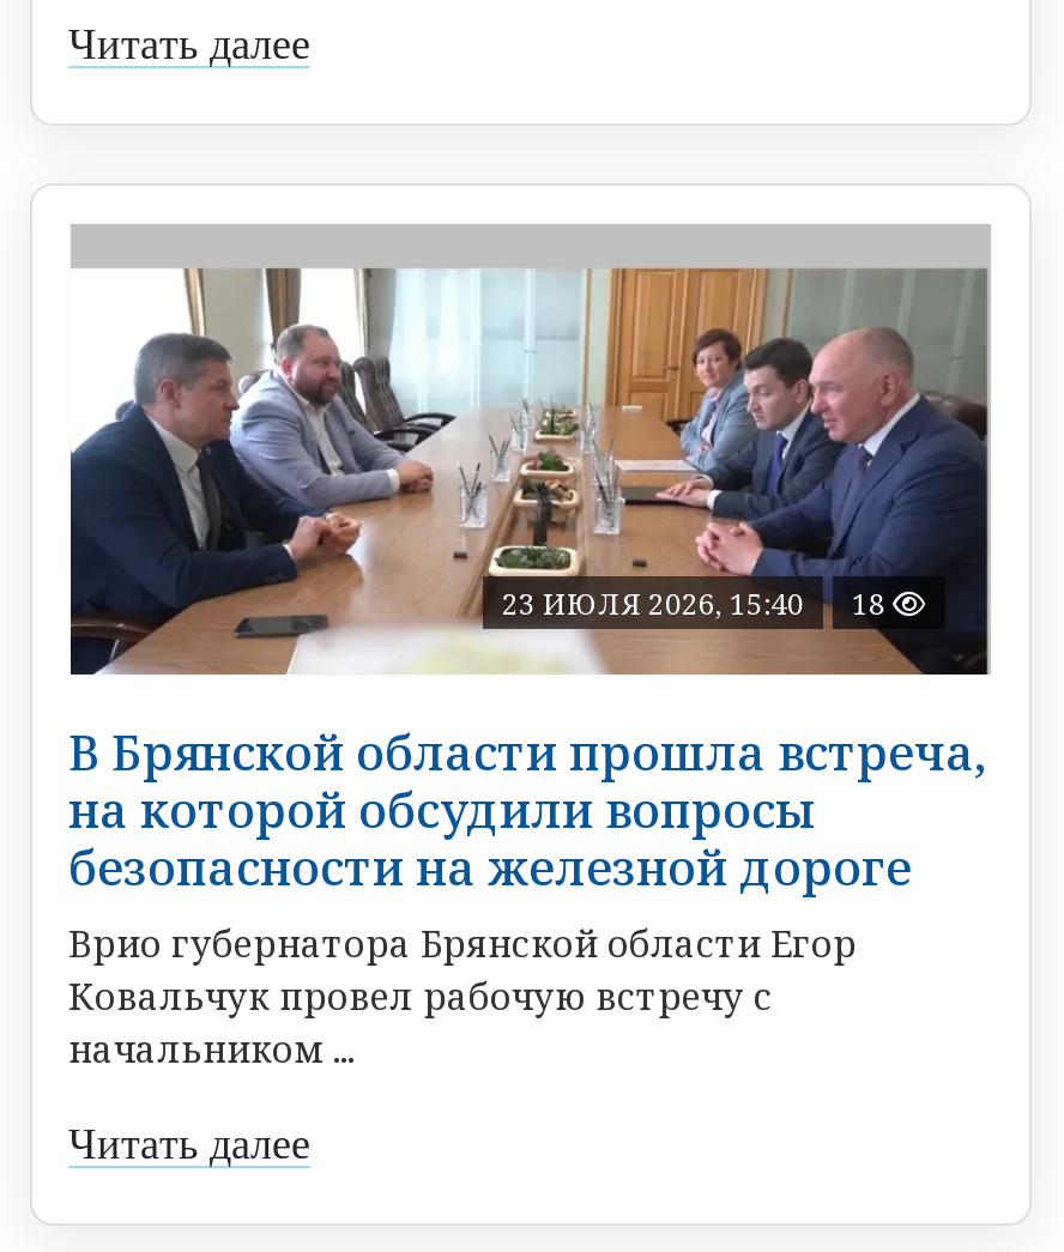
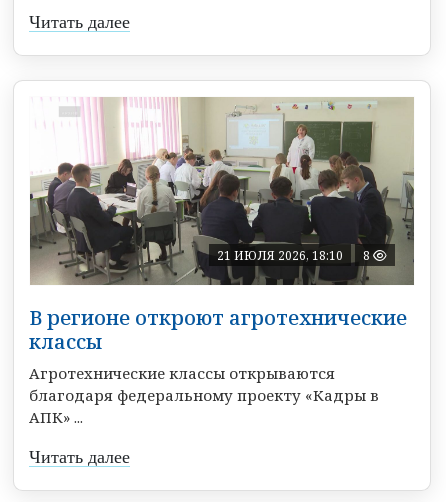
- [image]
- 23 ИЮЛЯ 2026, 15:40
- 18
+ [image]
+ 21 ИЮЛЯ 2026, 18:10
+ 8

- В Брянской области прошла встреча,
- на которой обсудили вопросы
- безопасности на железной дороге
- Врио губернатора Брянской области Егор
- Ковальчук провел рабочую встречу с
- начальником ...
+ В регионе откроют агротехнические
+ классы
+ Агротехнические классы открываются
+ благодаря федеральному проекту «Кадры в
+ АПК» ...
